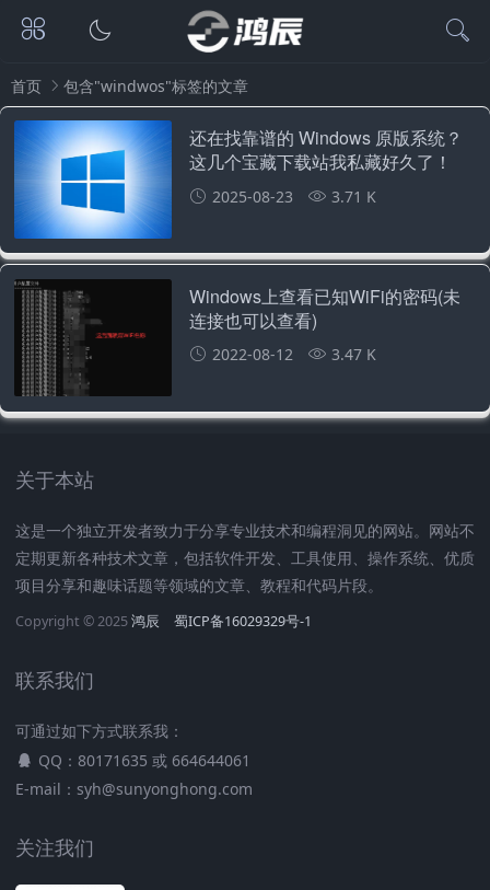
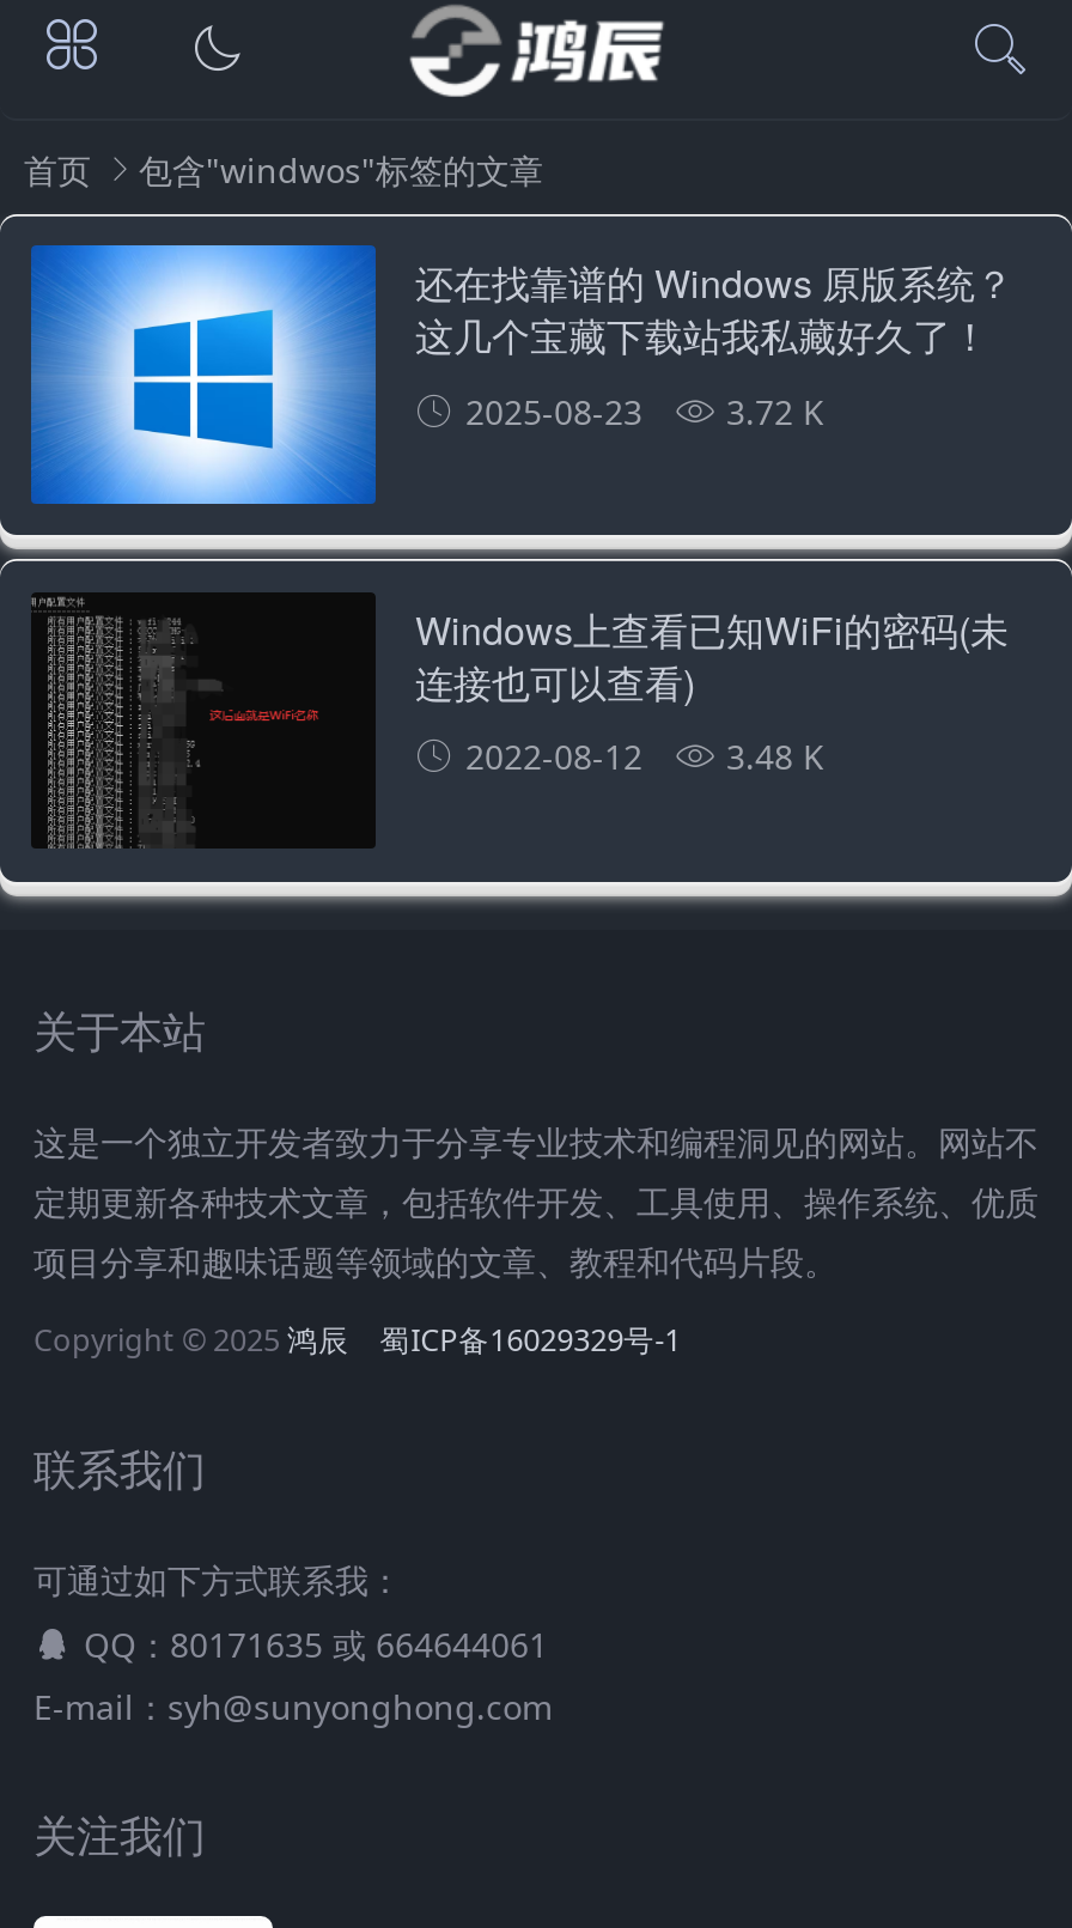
- 2025-08-23 3.71 K
+ 2025-08-23 3.72 K

- 2022-08-12 3.47 K
+ 2022-08-12 3.48 K
